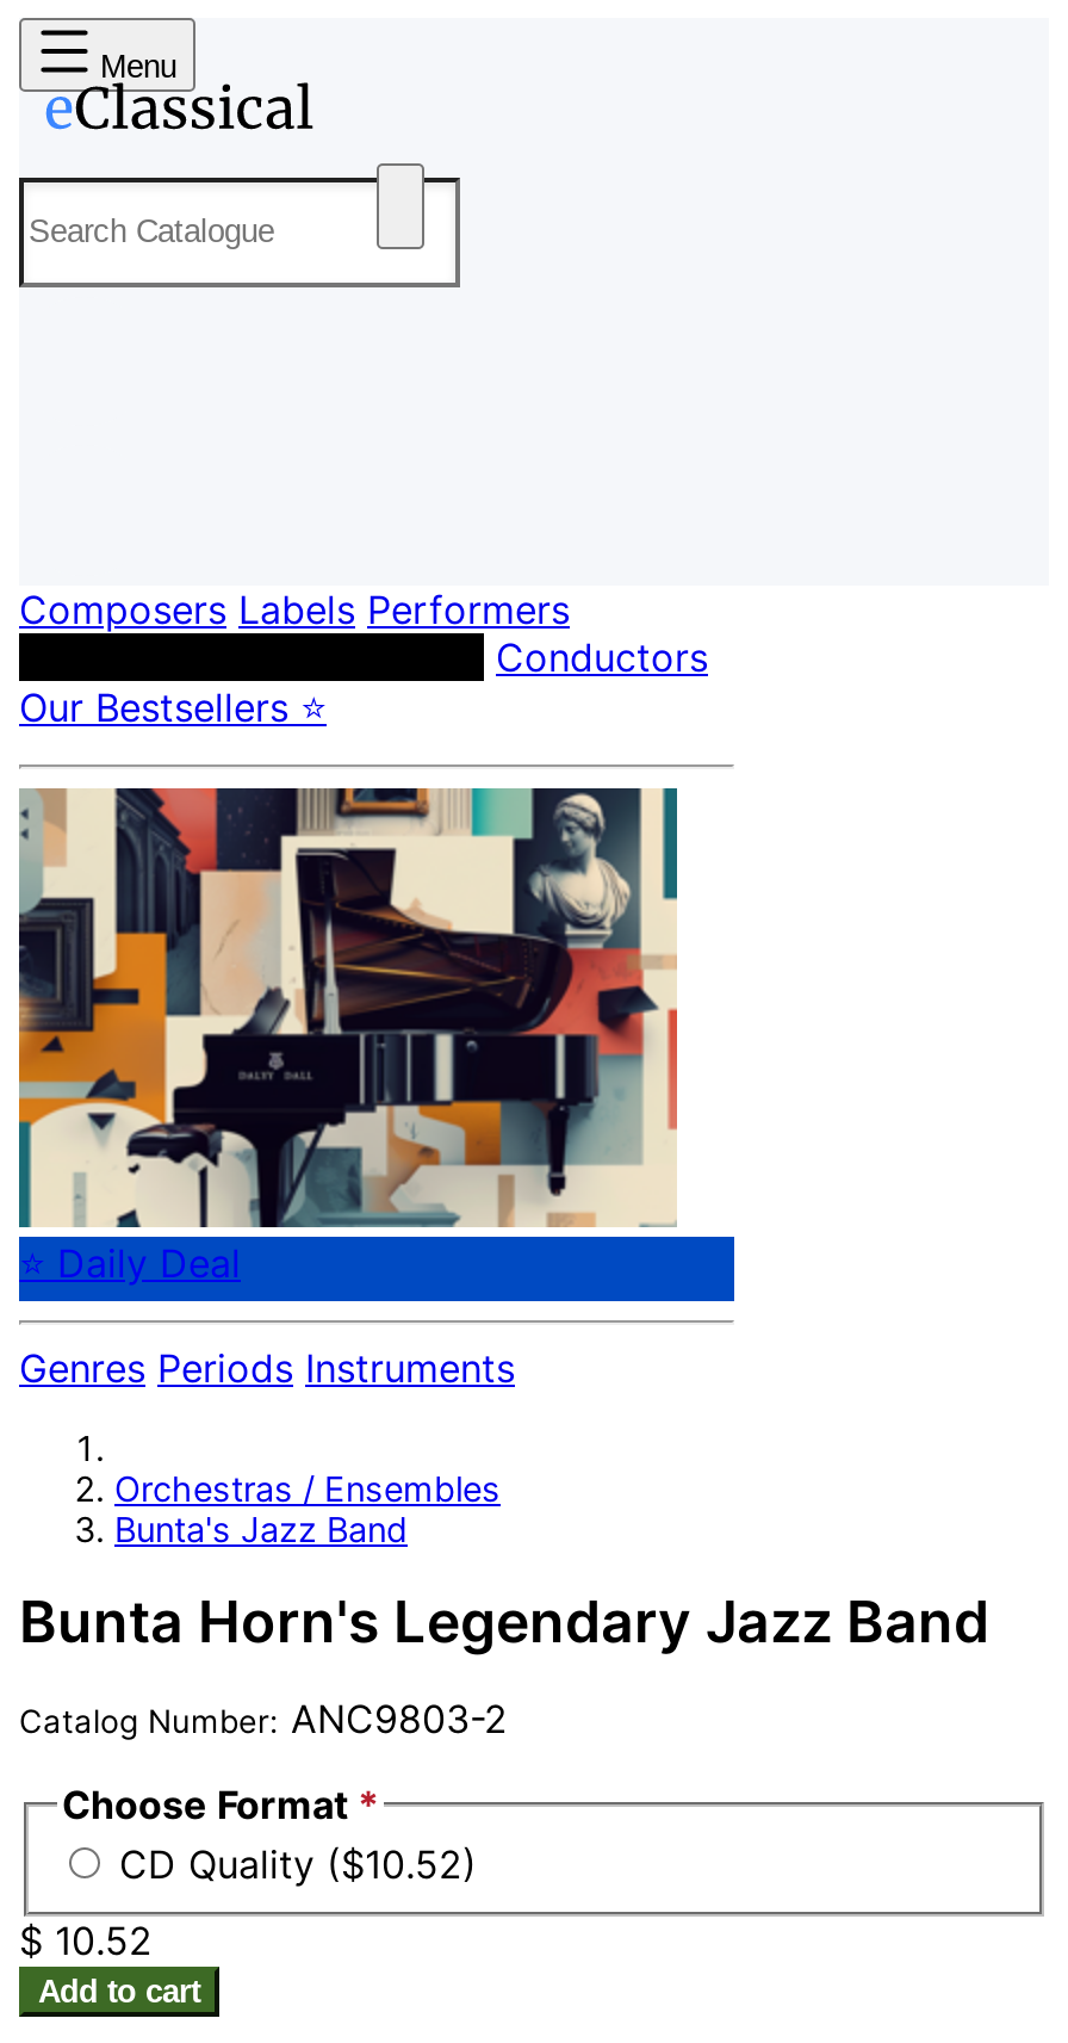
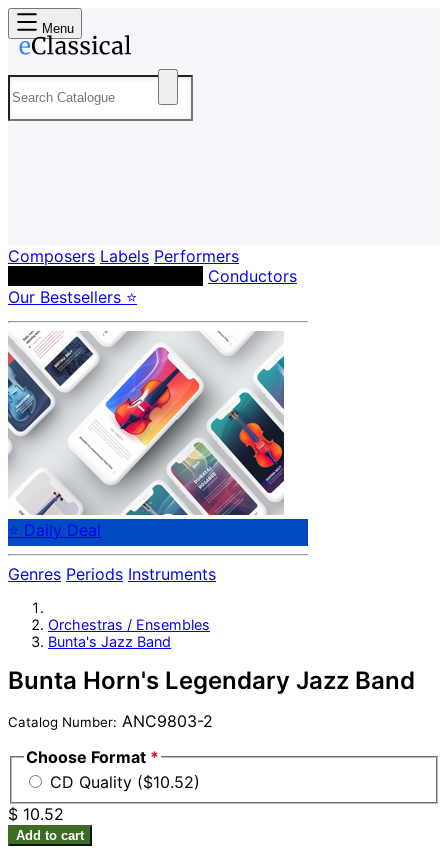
- [image]
+ [image]
